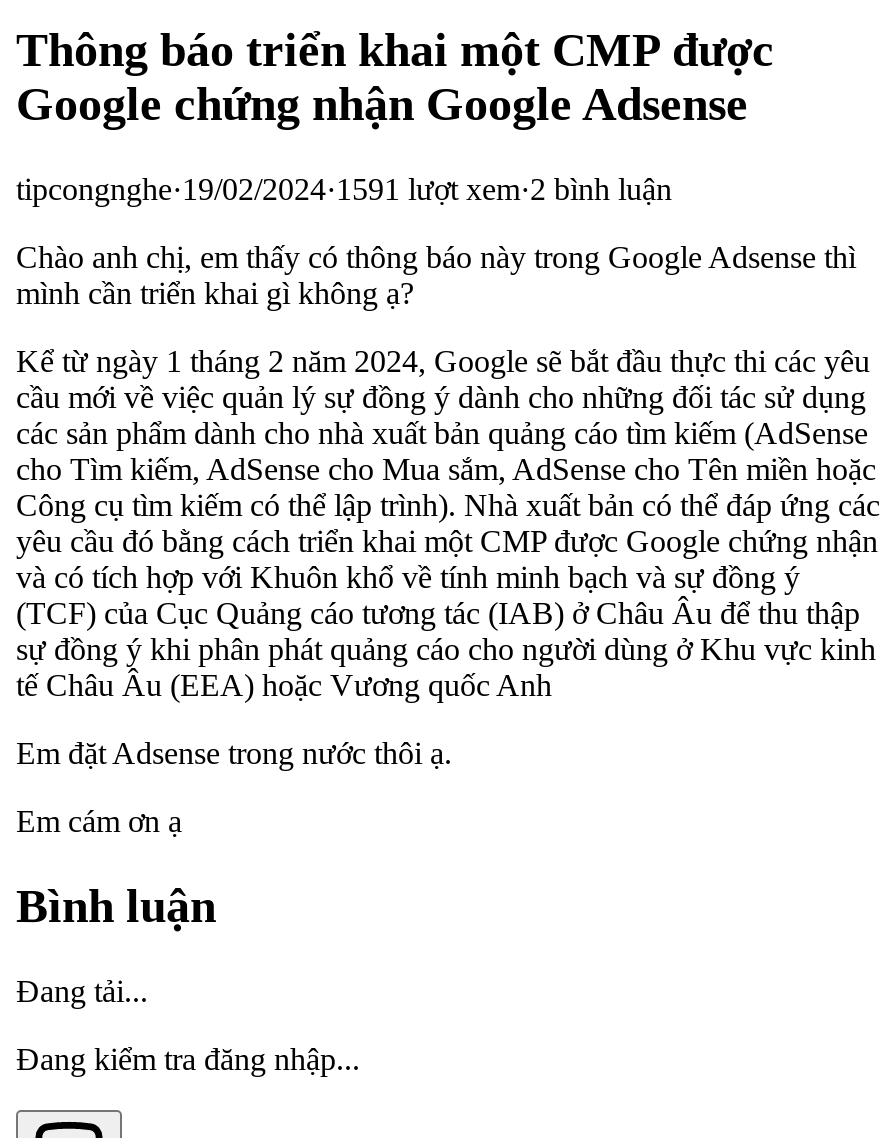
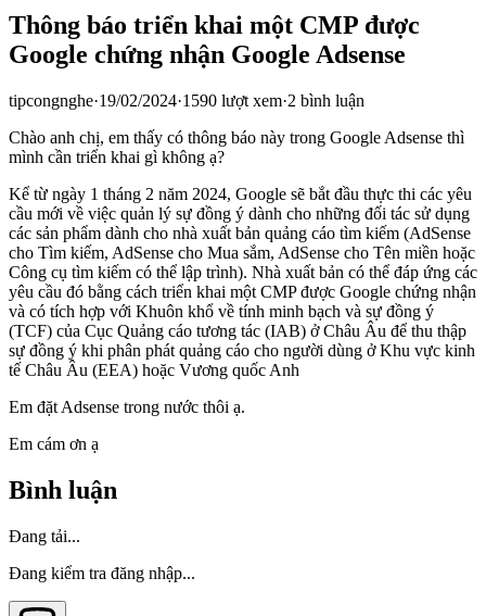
- tipcongnghe · 19/02/2024 · 1591 lượt xem·2 bình luận
+ tipcongnghe · 19/02/2024 · 1590 lượt xem·2 bình luận
